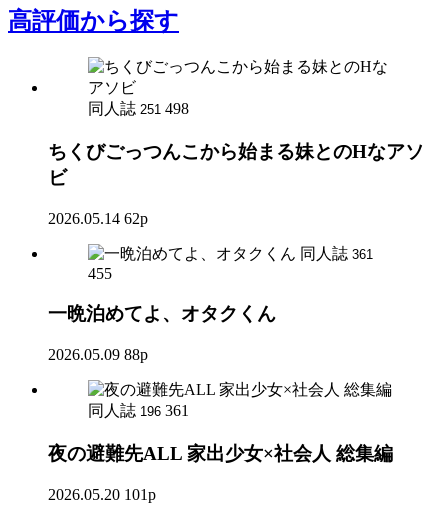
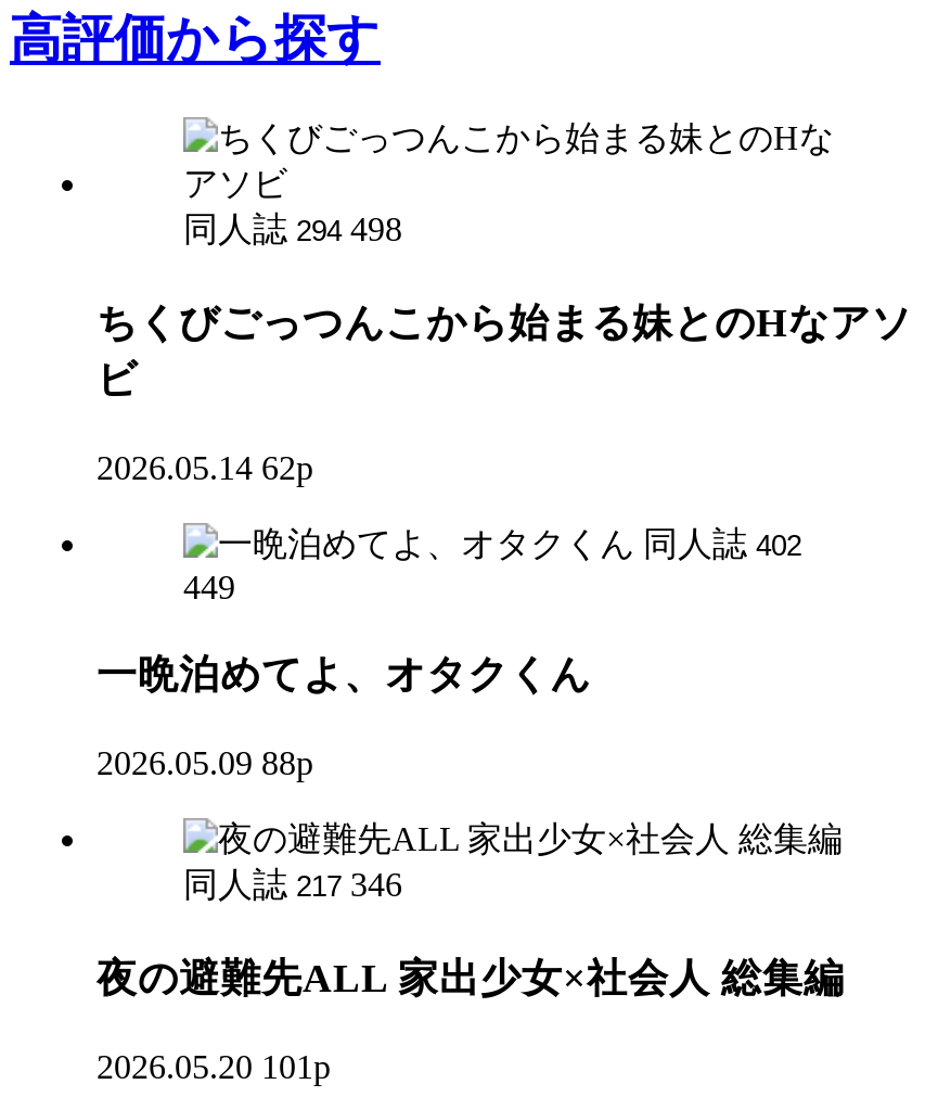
- 同人誌 251 498
+ 同人誌 294 498

- 同人誌 361
+ 同人誌 402

- 455
+ 449

- 同人誌 196 361
+ 同人誌 217 346
